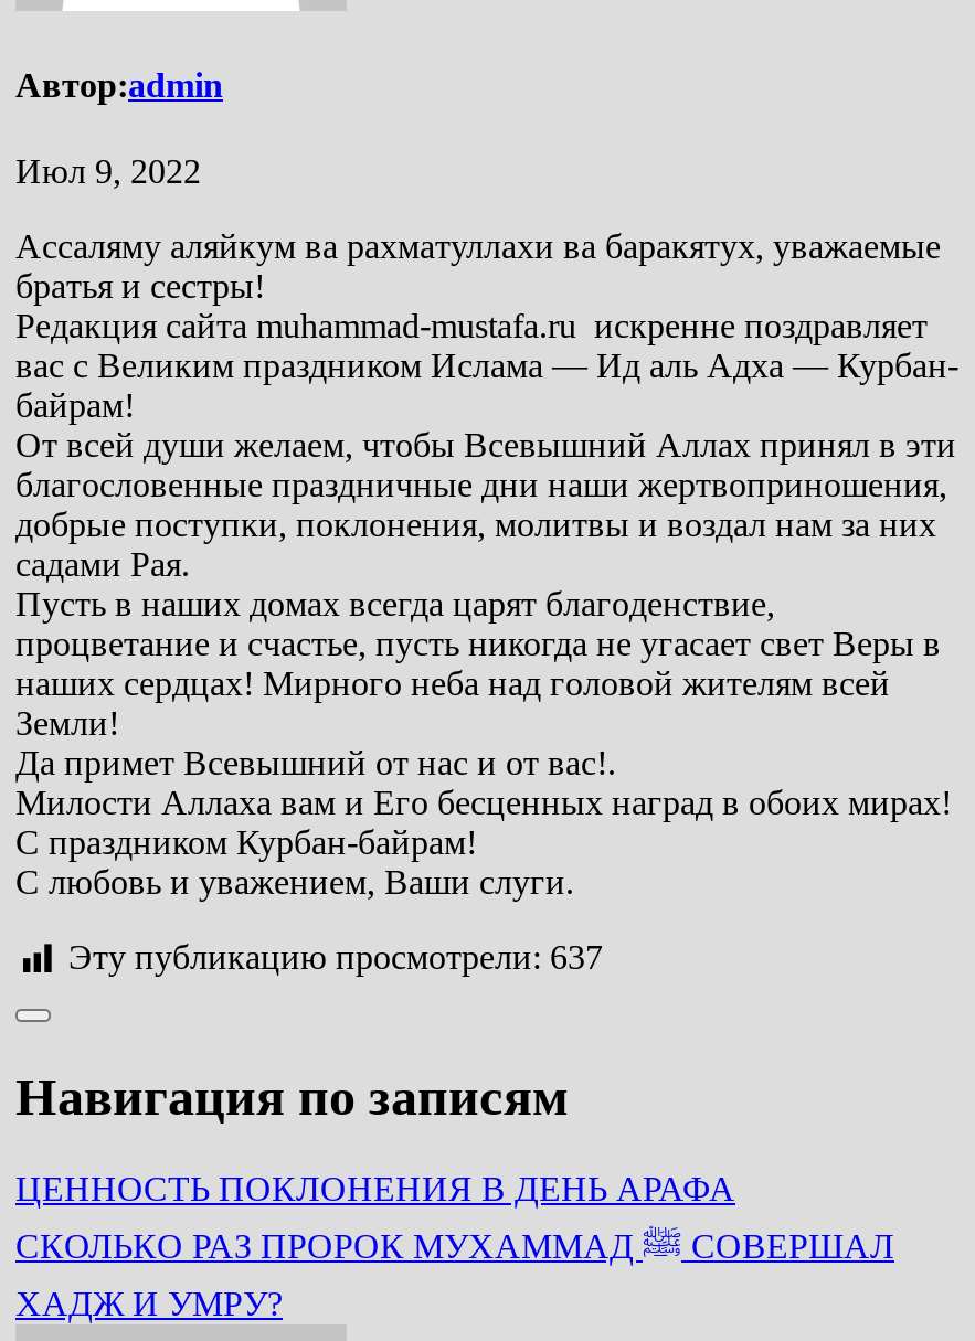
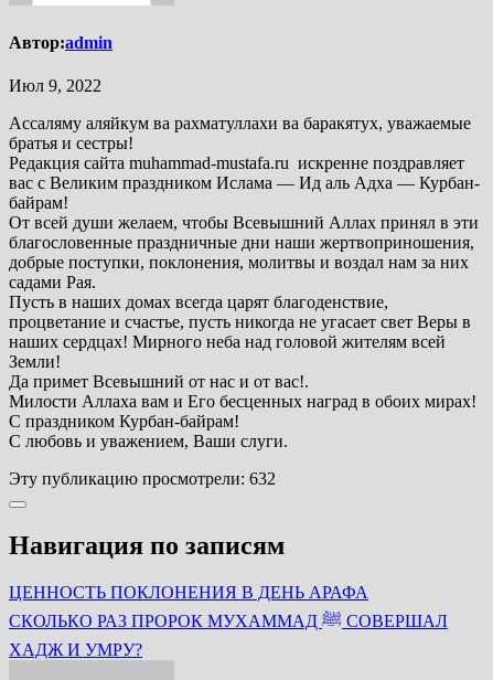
- Эту публикацию просмотрели: 637
+ Эту публикацию просмотрели: 632
